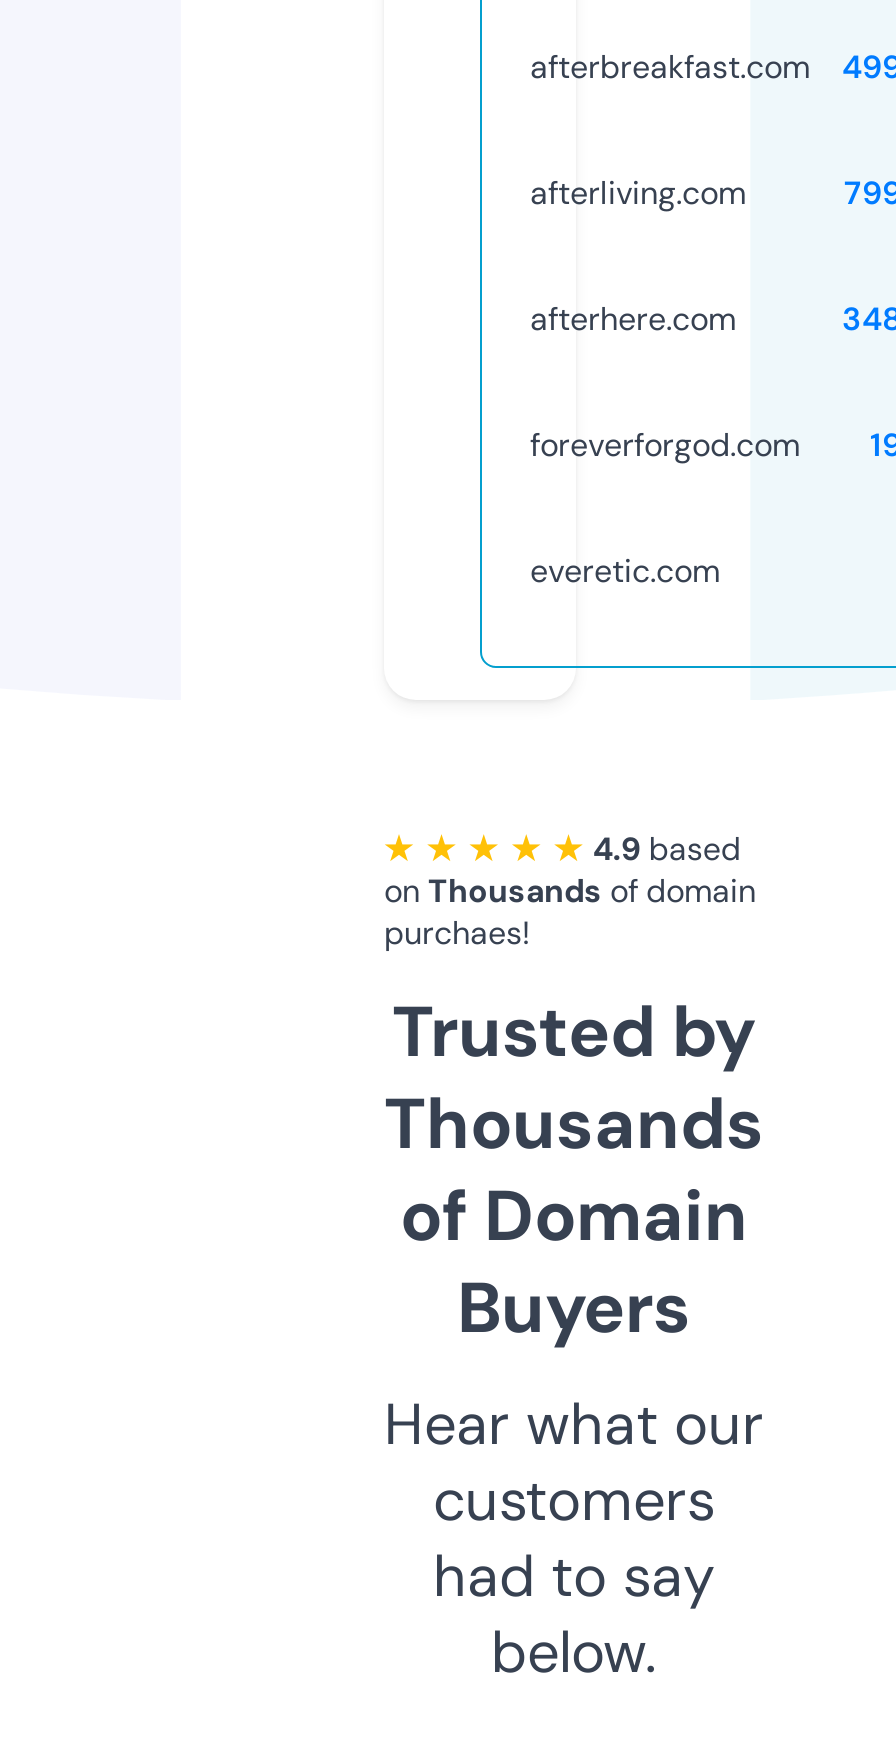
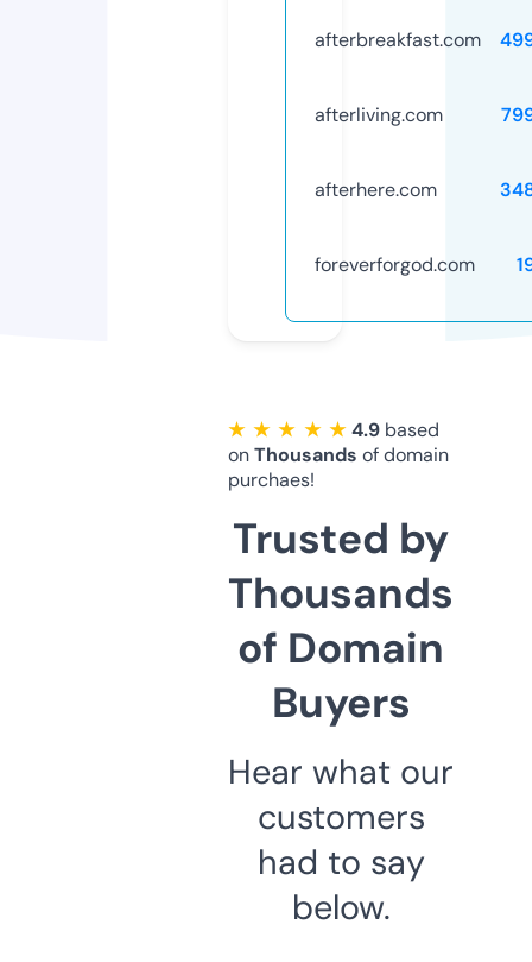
- everetic.com
